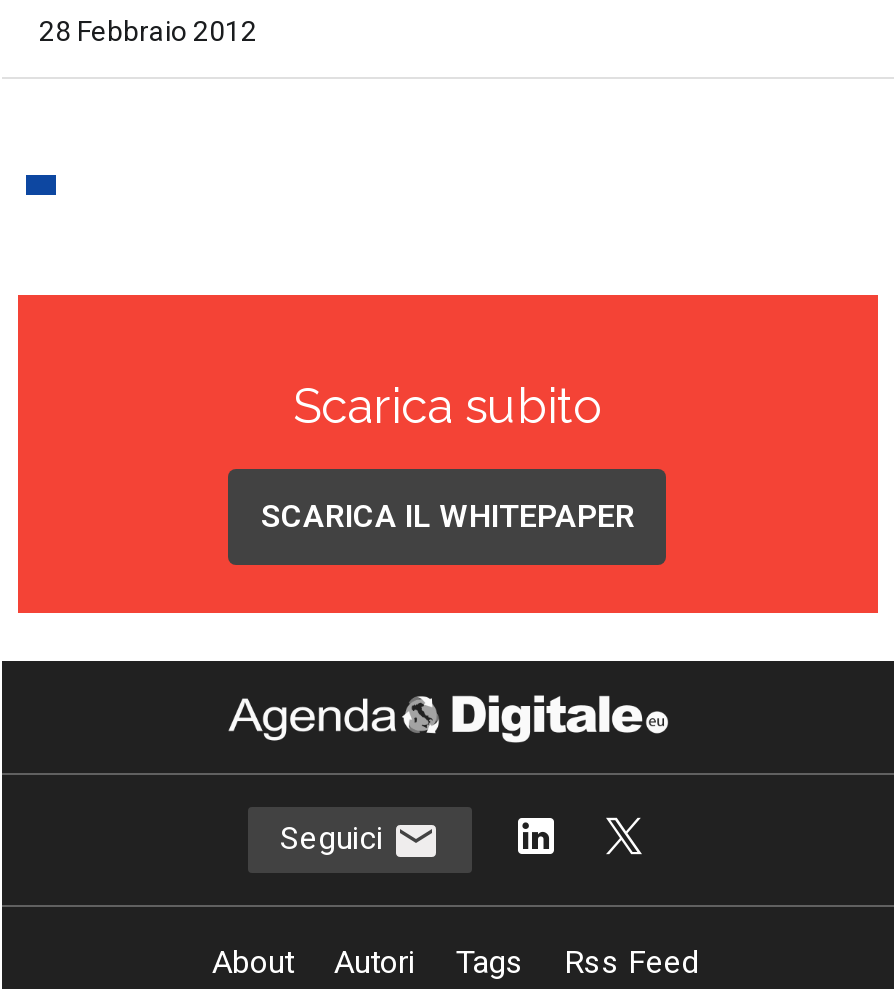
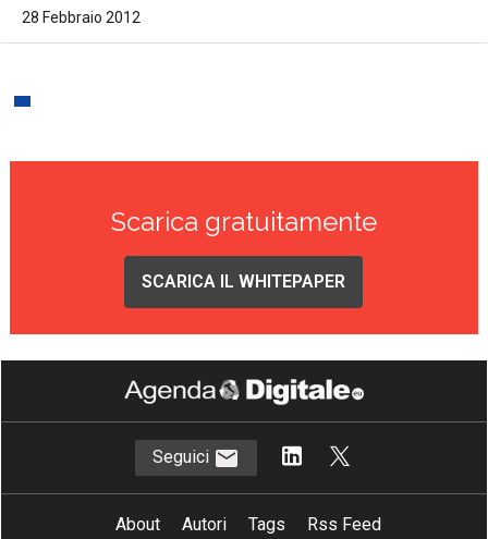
- Scarica subito
+ Scarica gratuitamente
